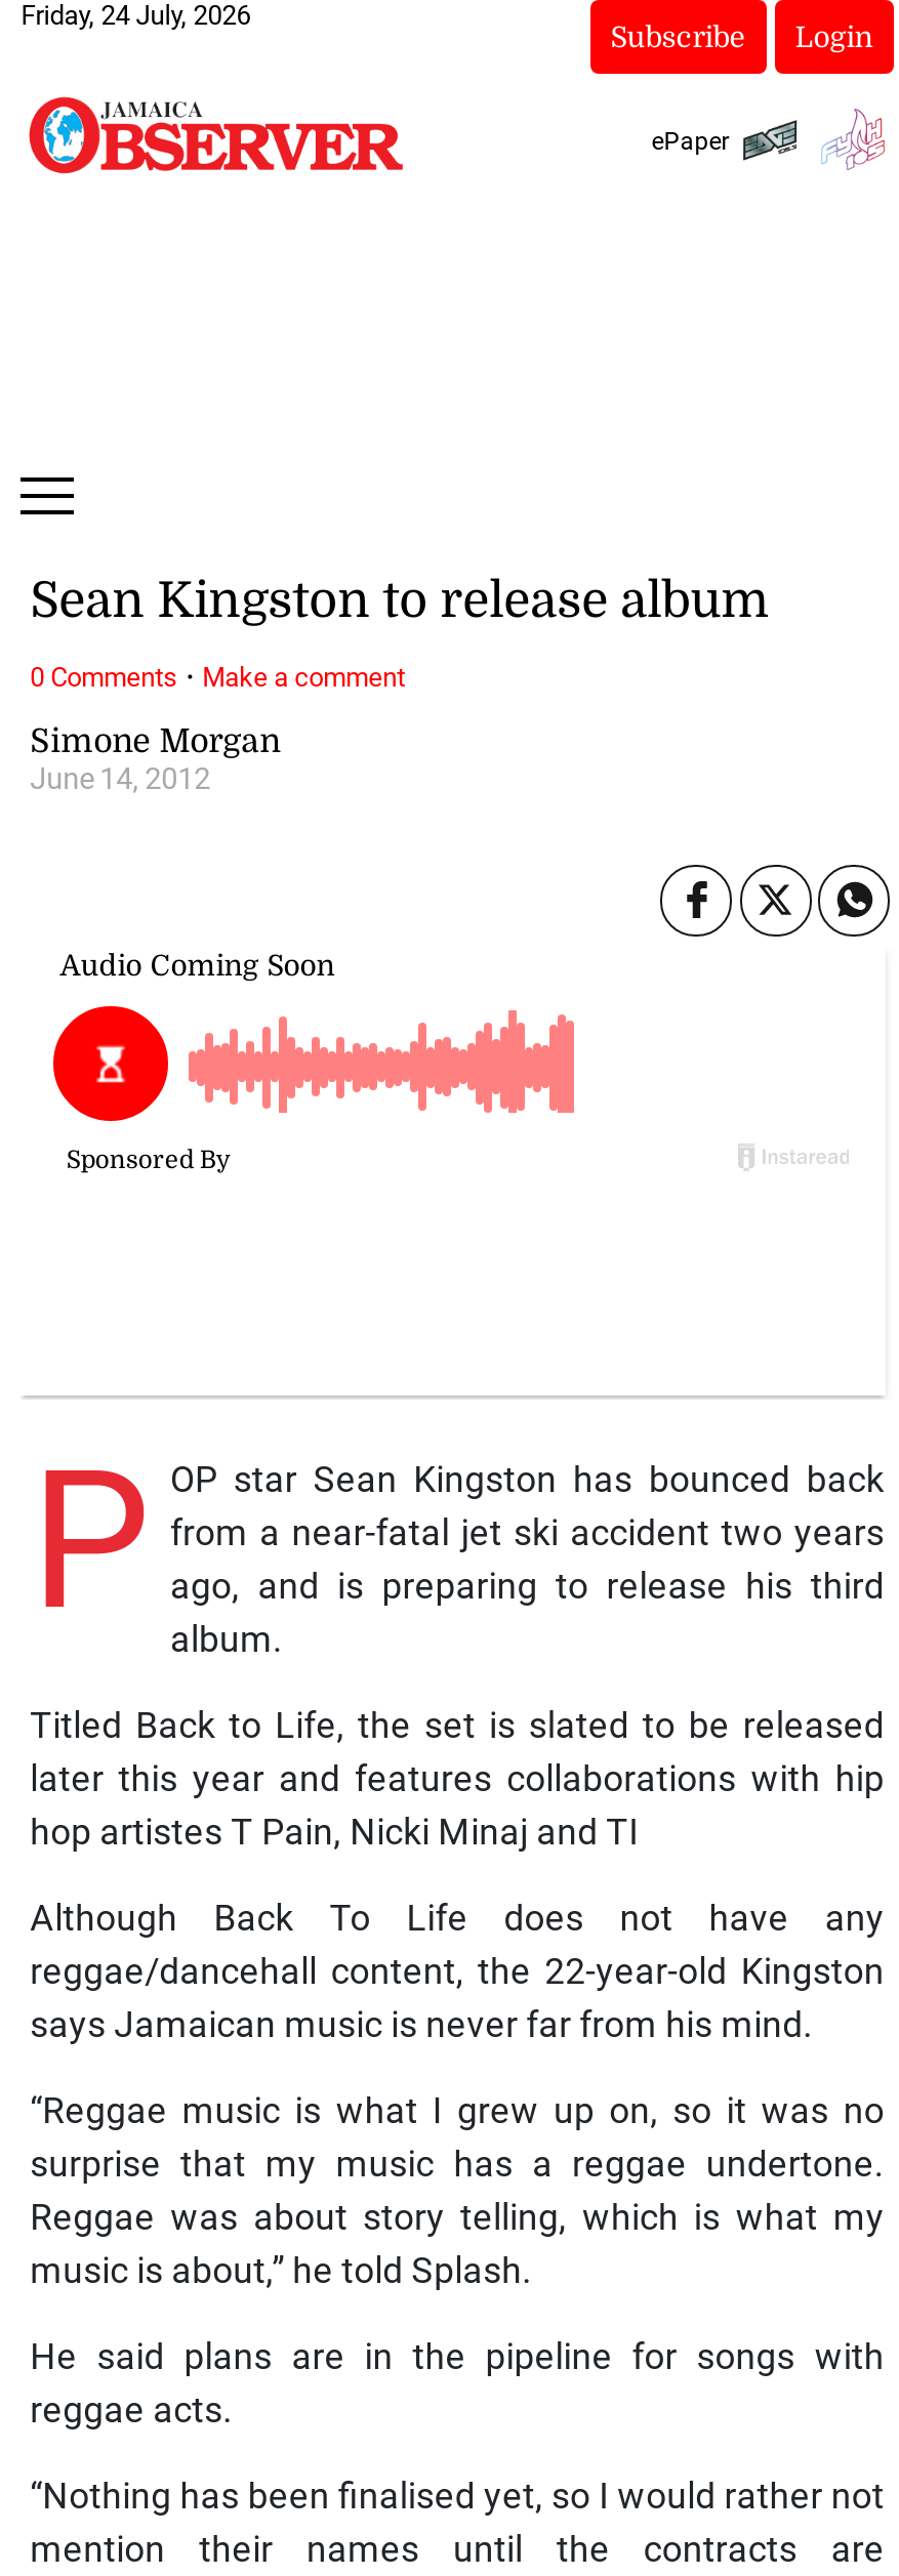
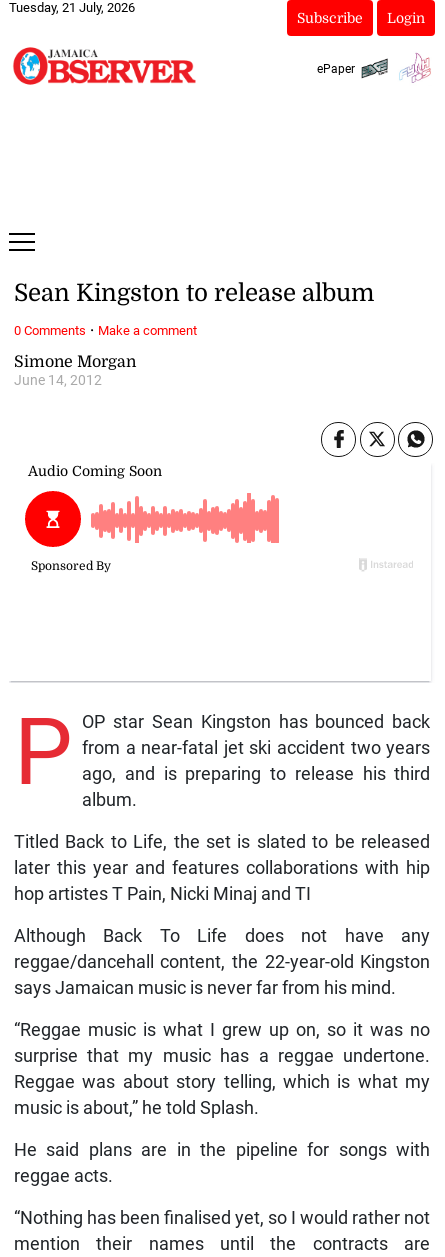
- Friday, 24 July, 2026
+ Tuesday, 21 July, 2026
